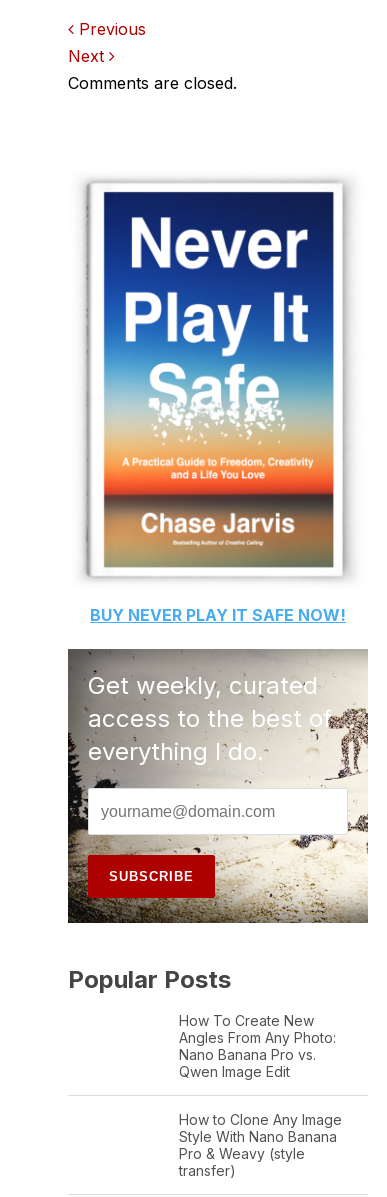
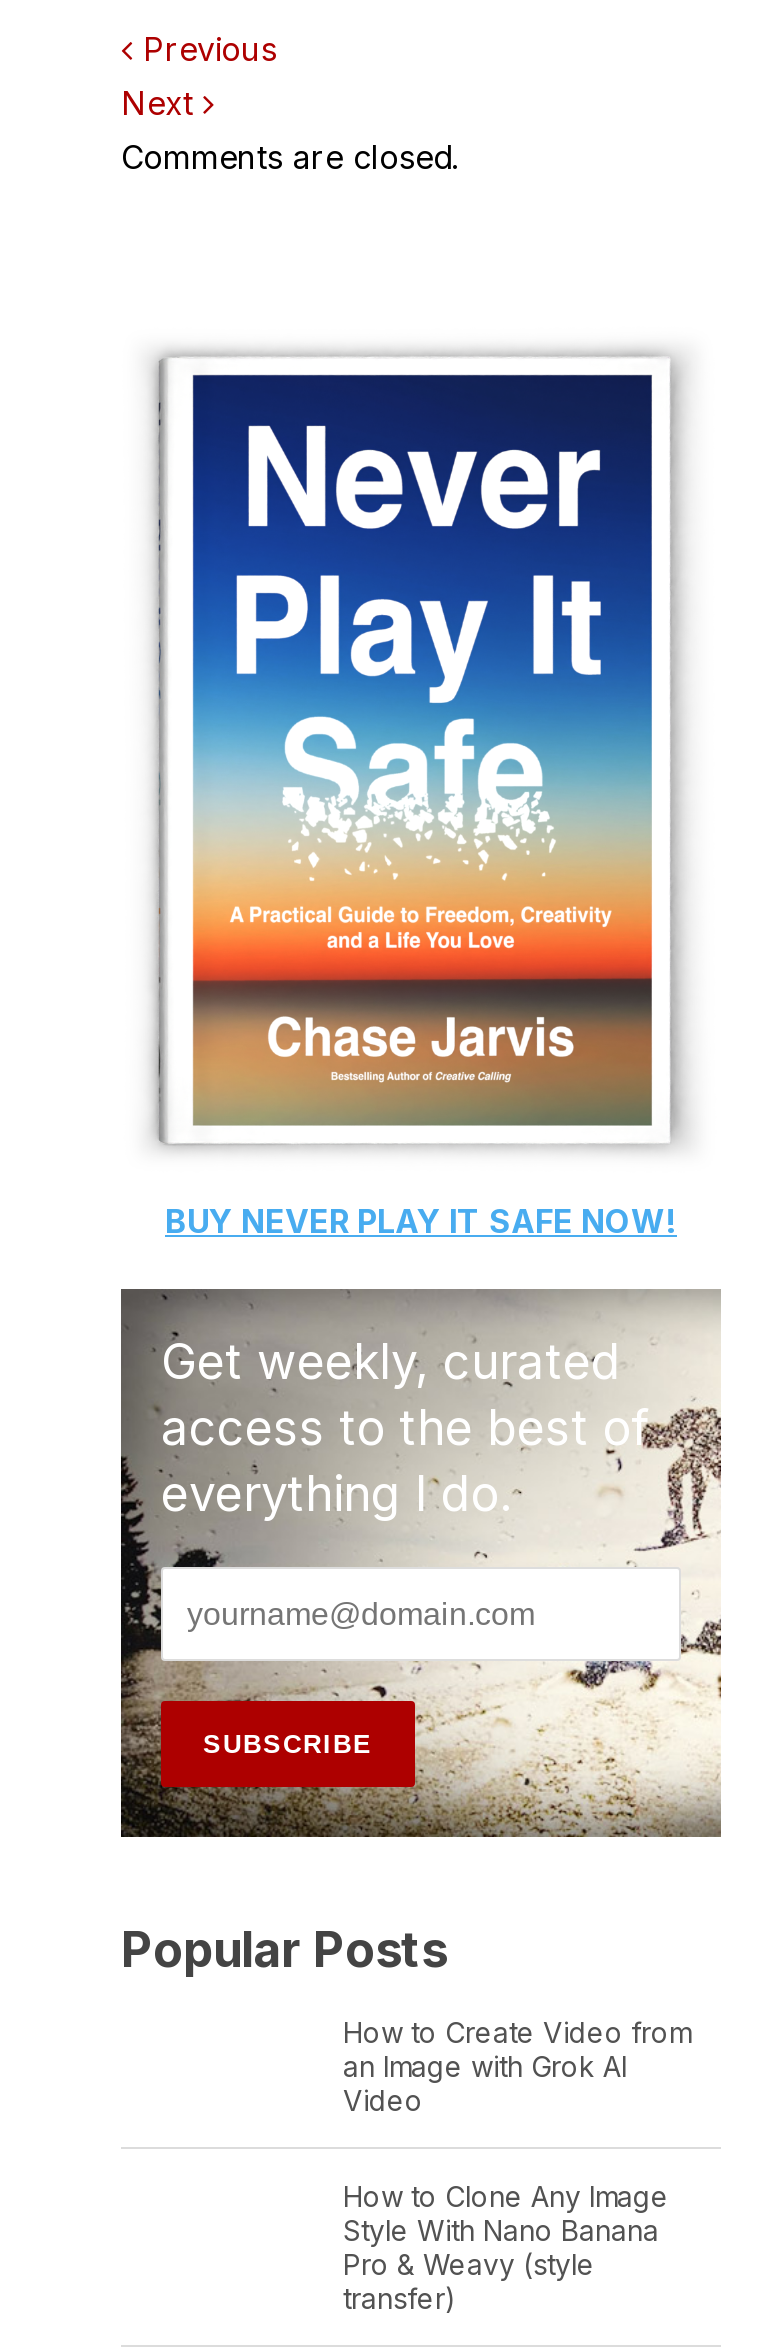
- How To Create New
- Angles From Any Photo:
- Nano Banana Pro vs.
- Qwen Image Edit
+ How to Create Video from
+ an Image with Grok AI
+ Video
